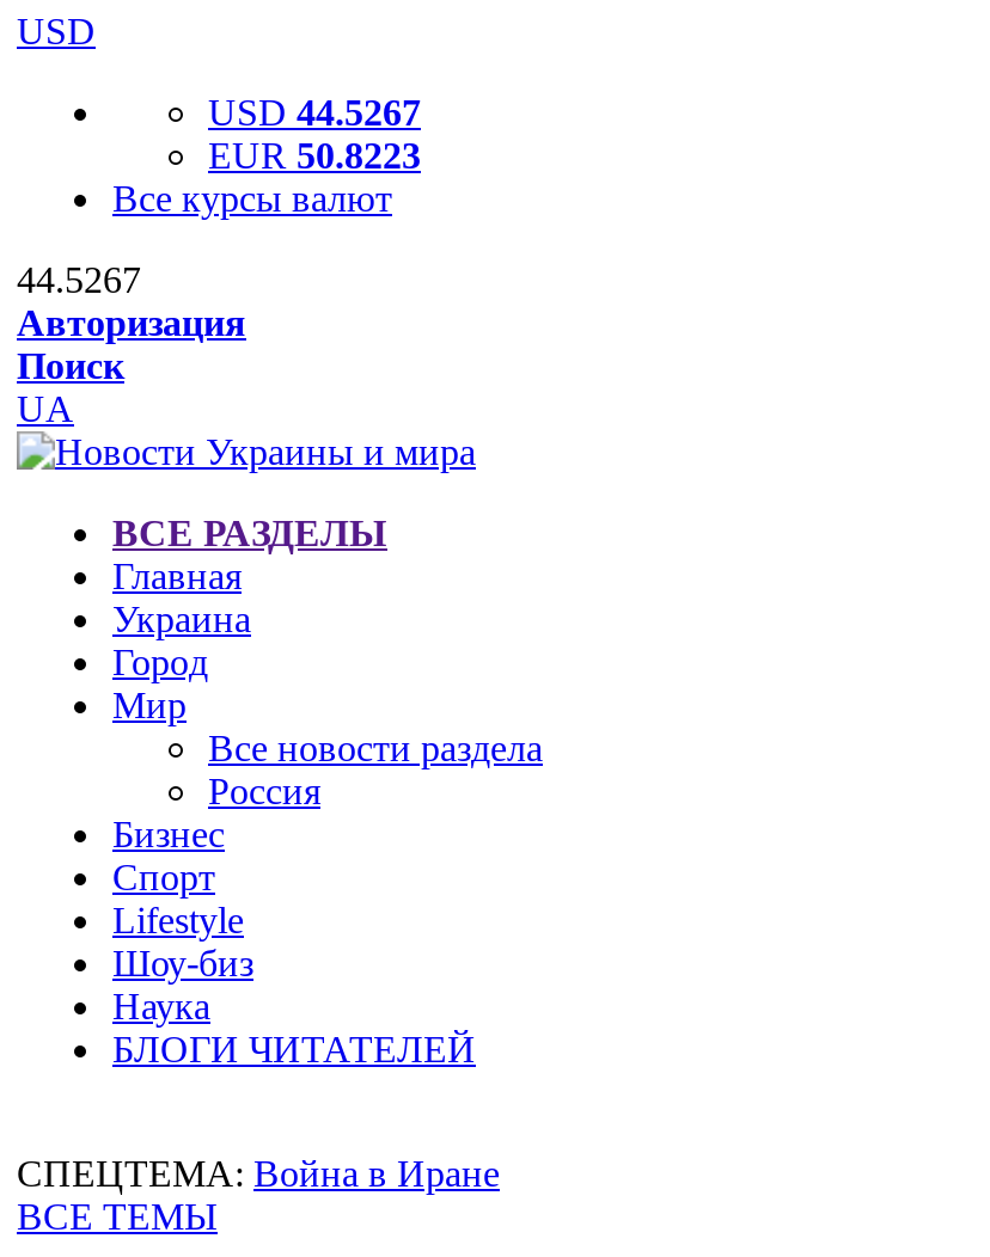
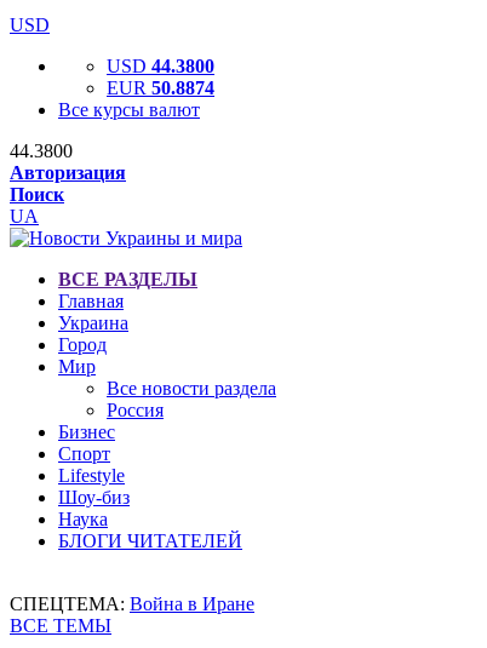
- USD 44.5267
+ USD 44.3800

- EUR 50.8223
+ EUR 50.8874

- 44.5267
+ 44.3800
